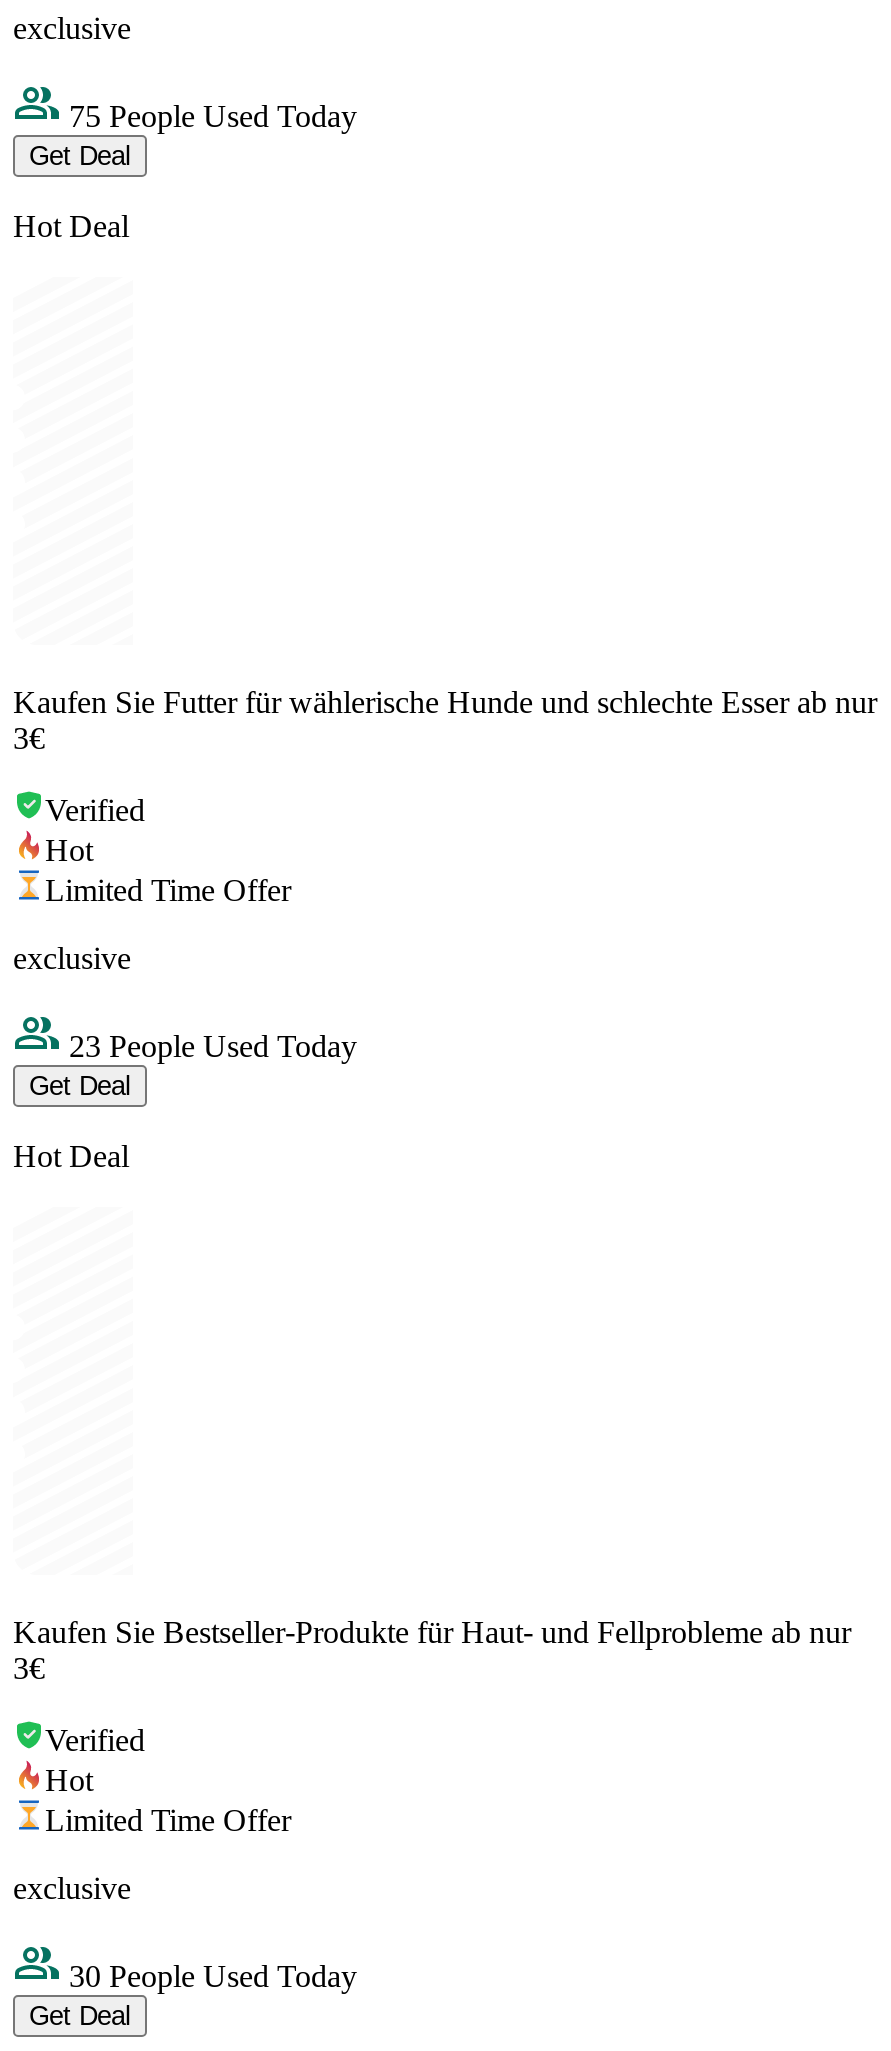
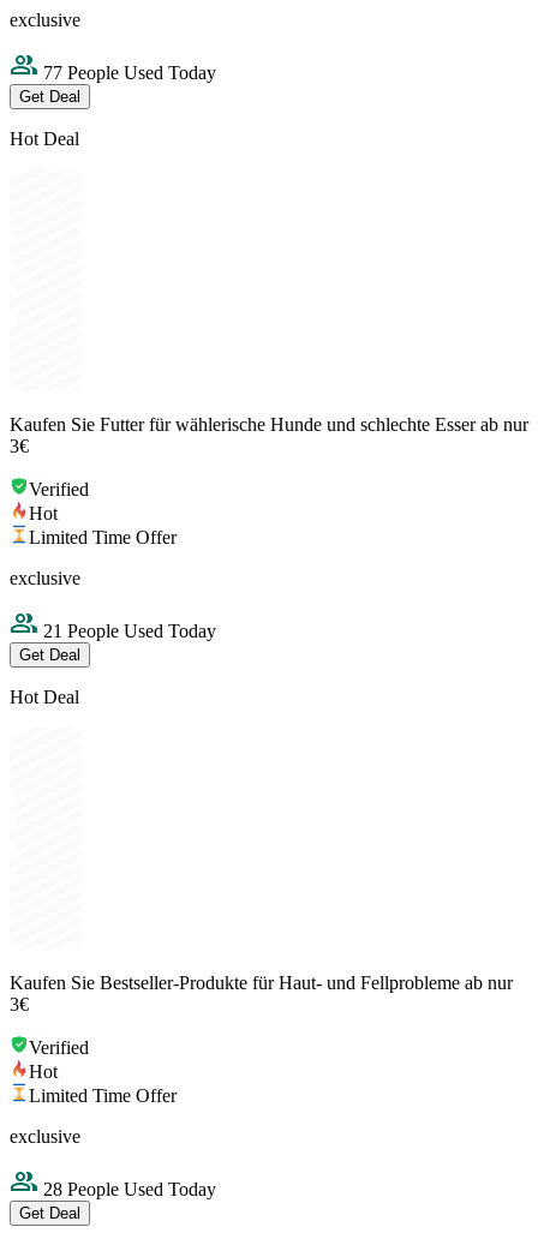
- 75 People Used Today
+ 77 People Used Today

- 23 People Used Today
+ 21 People Used Today

- 30 People Used Today
+ 28 People Used Today
